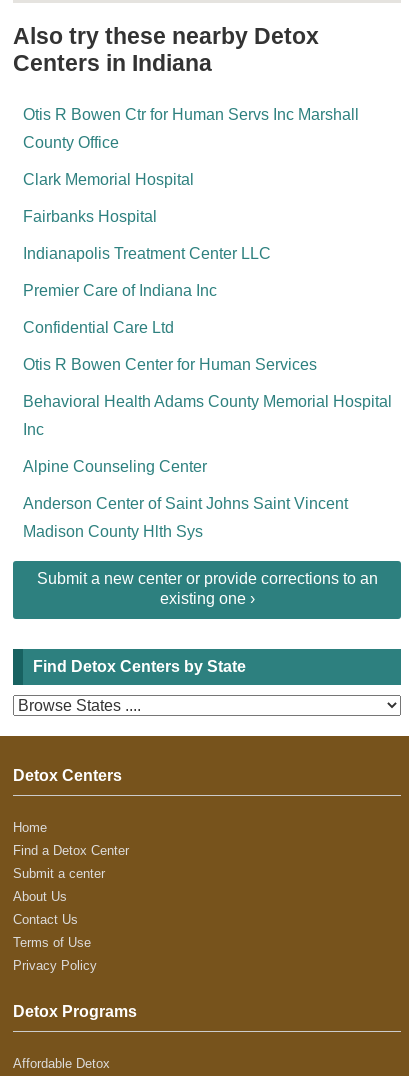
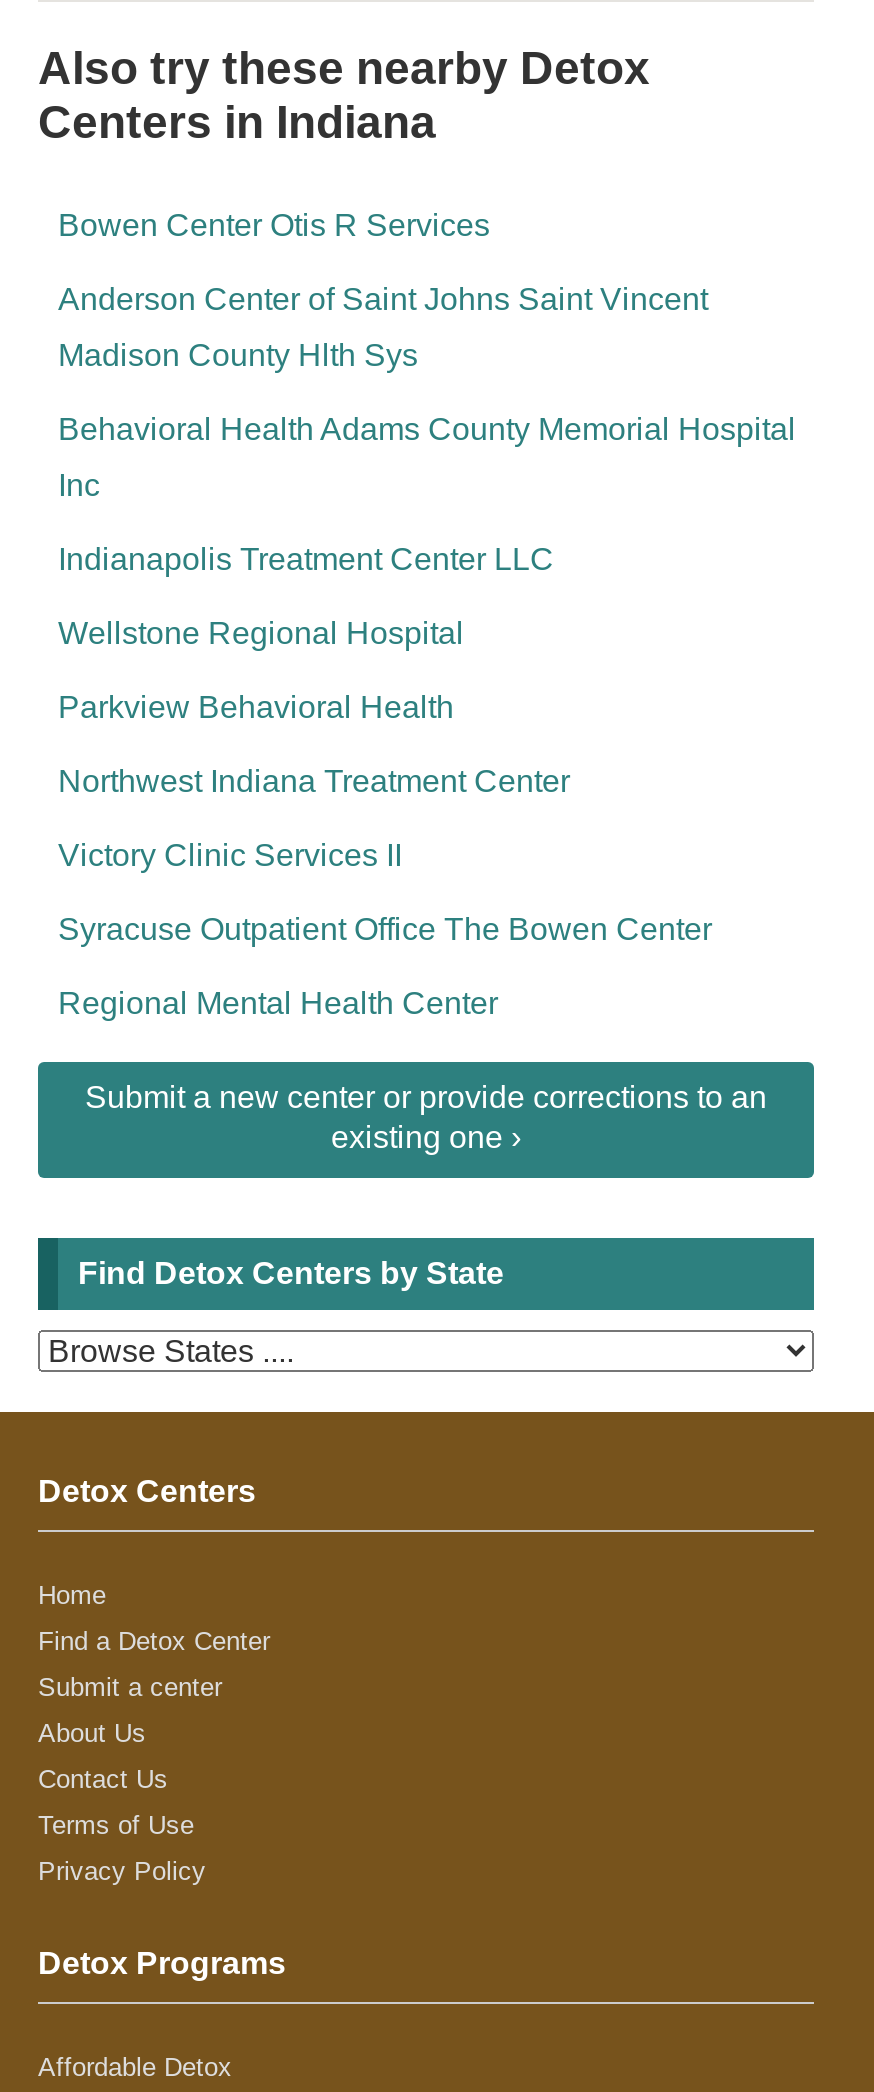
- Otis R Bowen Ctr for Human Servs Inc Marshall
- County Office
- Clark Memorial Hospital
- Fairbanks Hospital
- Premier Care of Indiana Inc
- Confidential Care Ltd
- Otis R Bowen Center for Human Services
+ Bowen Center Otis R Services

moved down: Indianapolis Treatment Center LLC

moved up: Behavioral Health Adams County Memorial Hospital | Inc

- Alpine Counseling Center
+ Wellstone Regional Hospital
+ Parkview Behavioral Health
+ Northwest Indiana Treatment Center
+ Victory Clinic Services II
+ Syracuse Outpatient Office The Bowen Center
+ Regional Mental Health Center

moved up: Anderson Center of Saint Johns Saint Vincent | Madison County Hlth Sys
